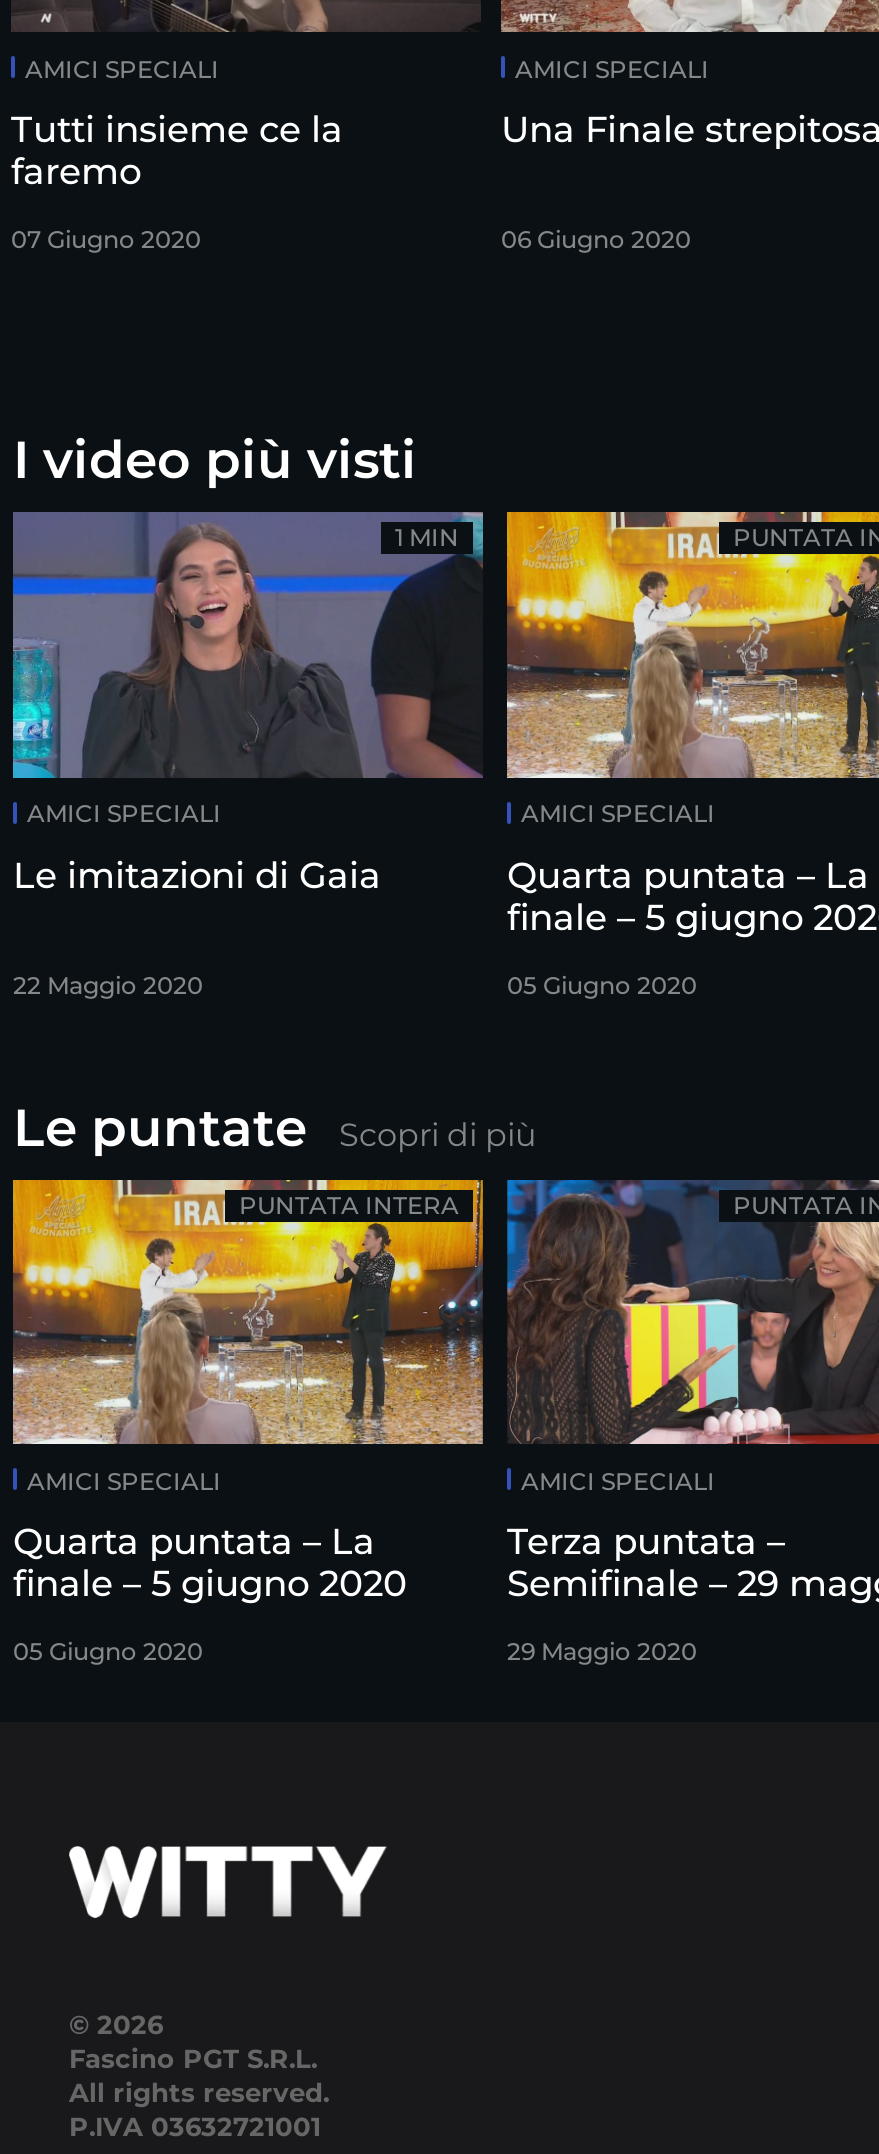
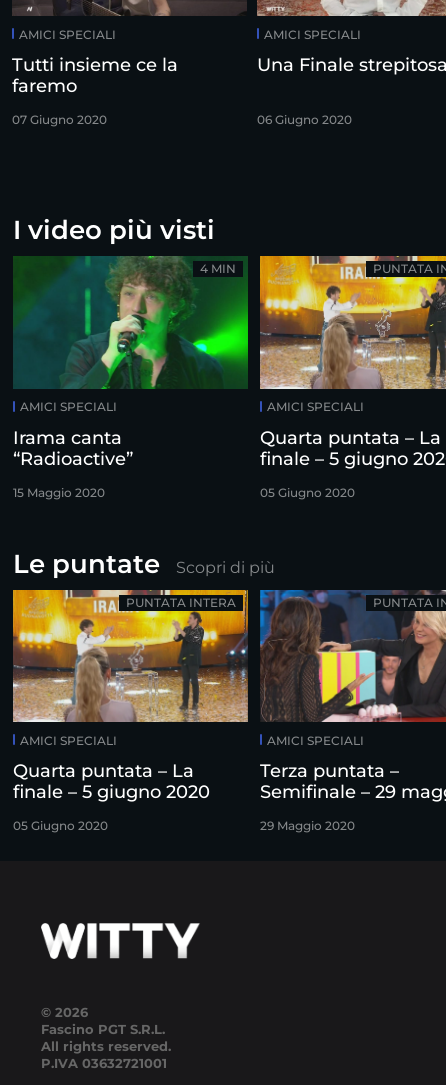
- [image]
- 1 MIN
+ [image]
+ 4 MIN

- Le imitazioni di Gaia
+ Irama canta
+ “Radioactive”

- 22 Maggio 2020
+ 15 Maggio 2020
